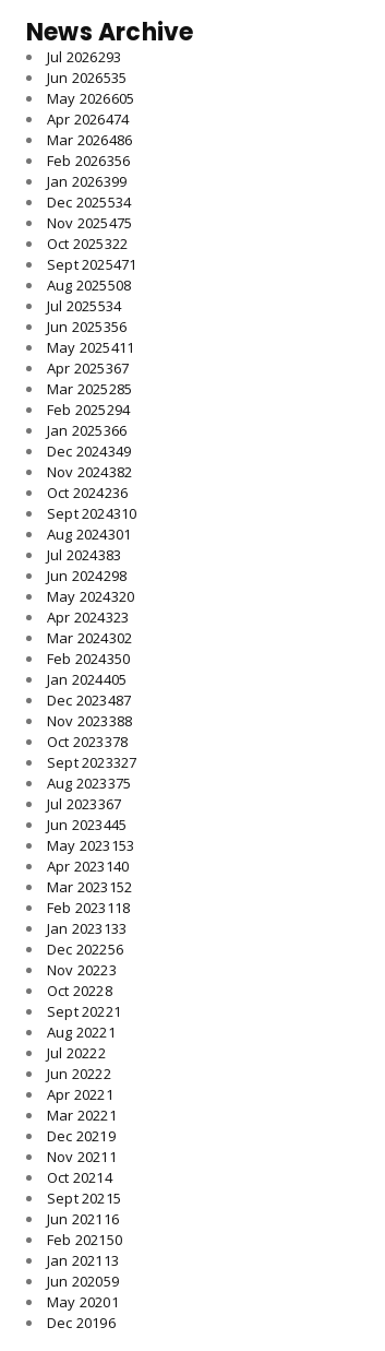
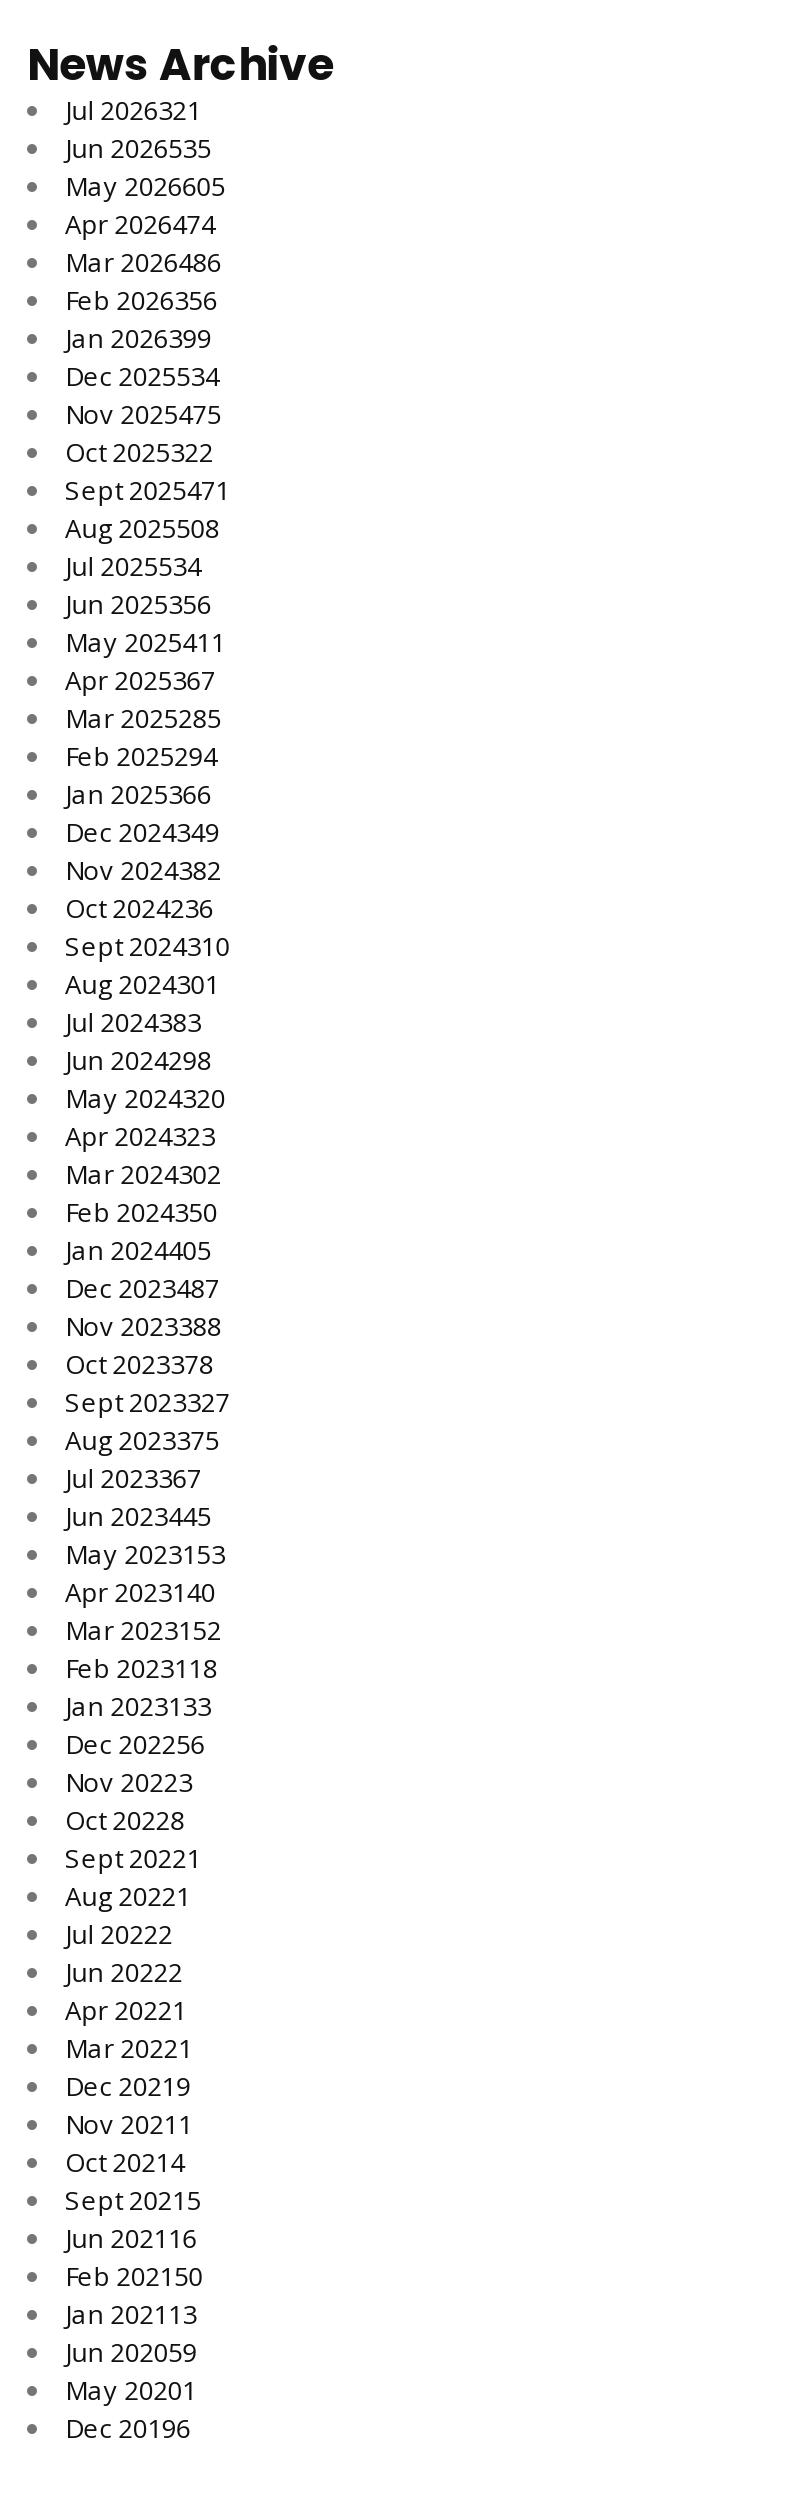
- Jul 2026293
+ Jul 2026321
